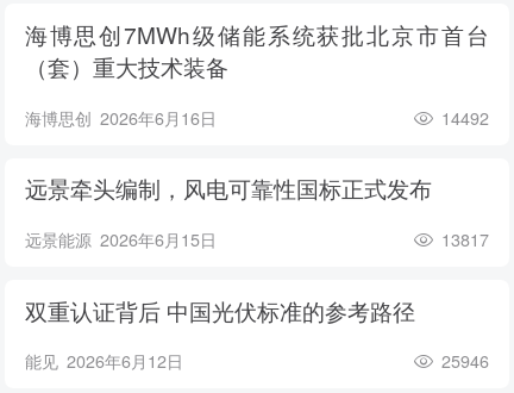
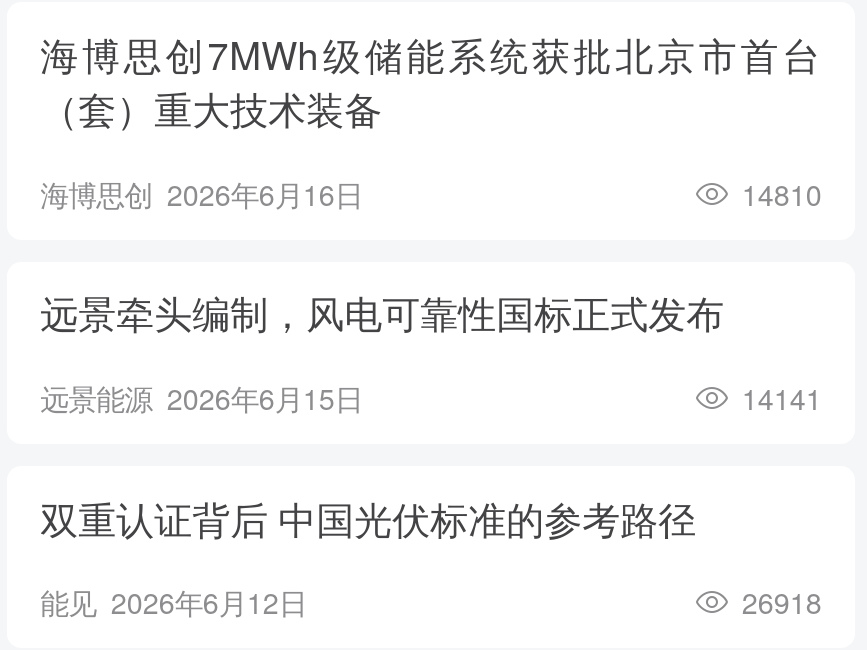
- 14492
+ 14810

- 13817
+ 14141

- 25946
+ 26918
